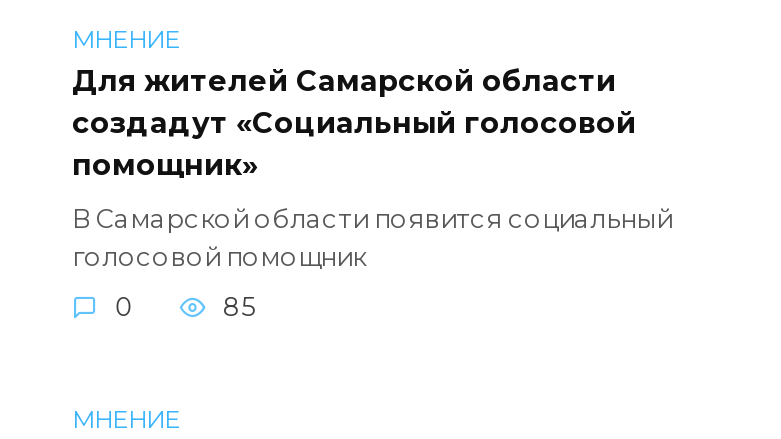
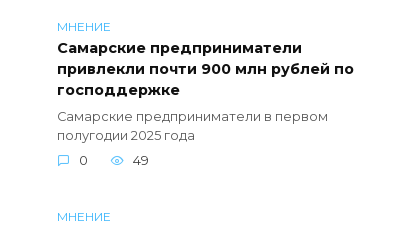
- Для жителей Самарской области
- создадут «Социальный голосовой
- помощник»
+ Самарские предприниматели
+ привлекли почти 900 млн рублей по
+ господдержке

- В Самарской области появится социальный
- голосовой помощник
+ Самарские предприниматели в первом
+ полугодии 2025 года

- 85
+ 49
